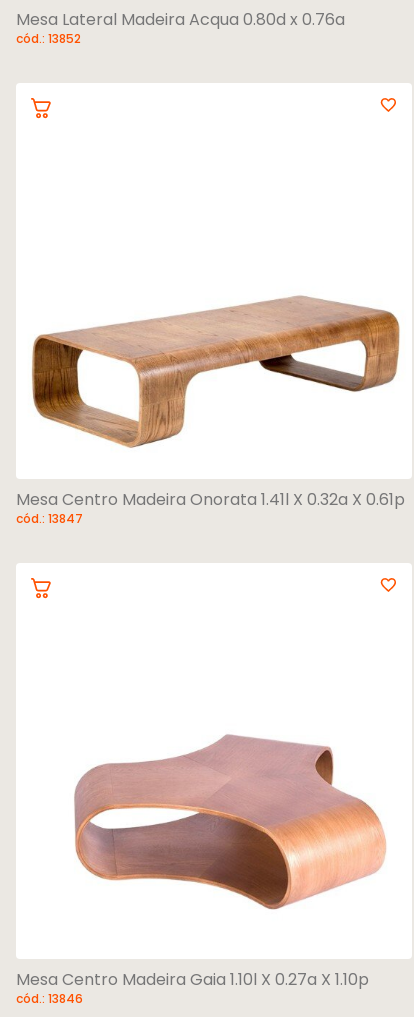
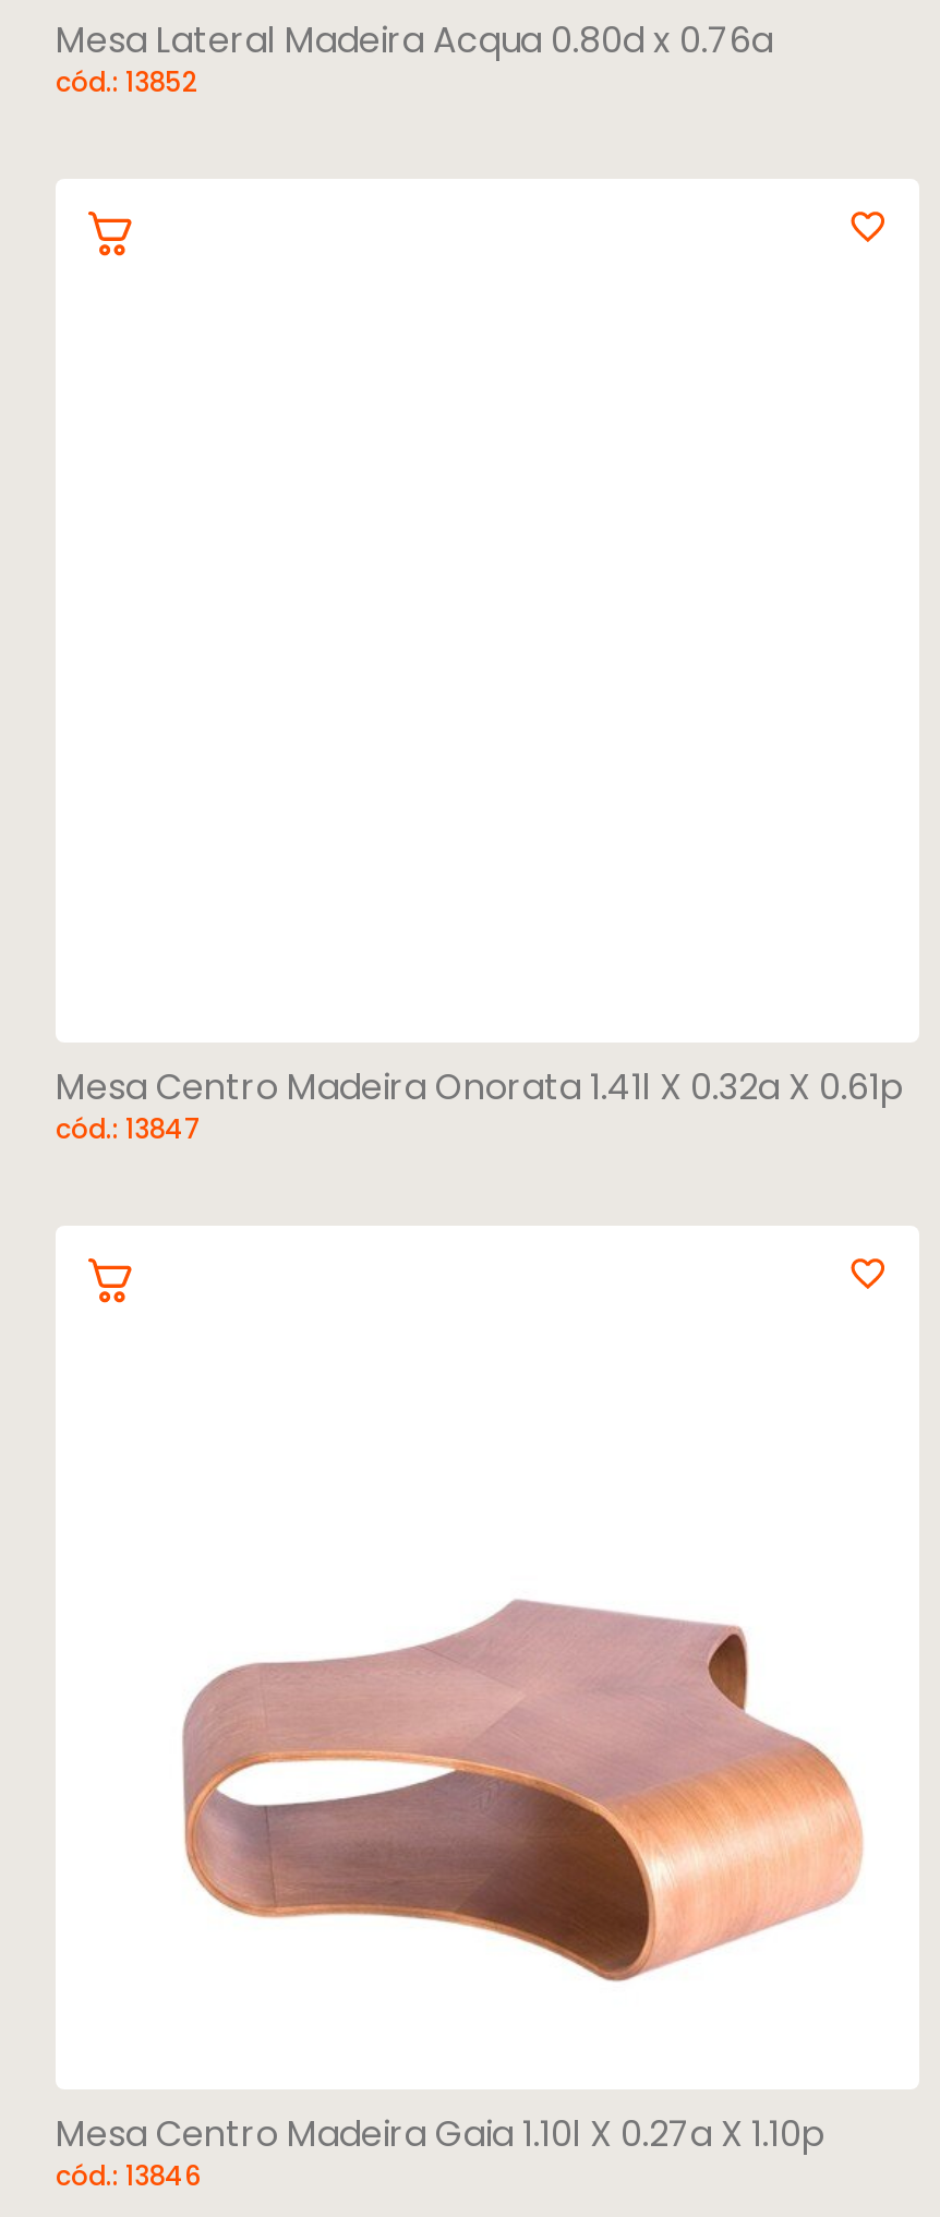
- [image]
